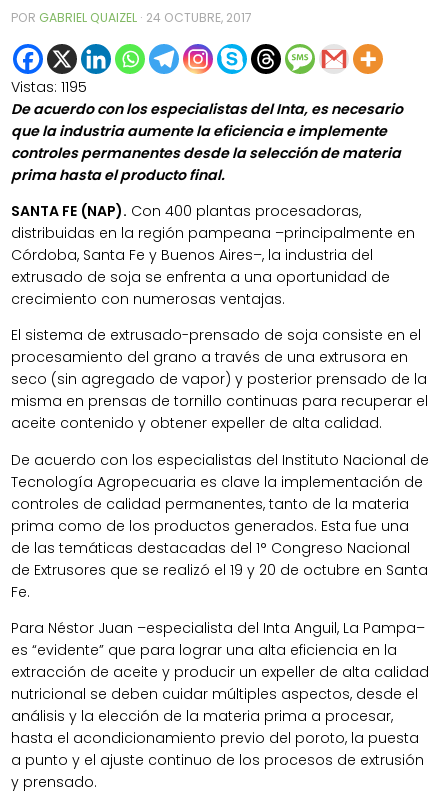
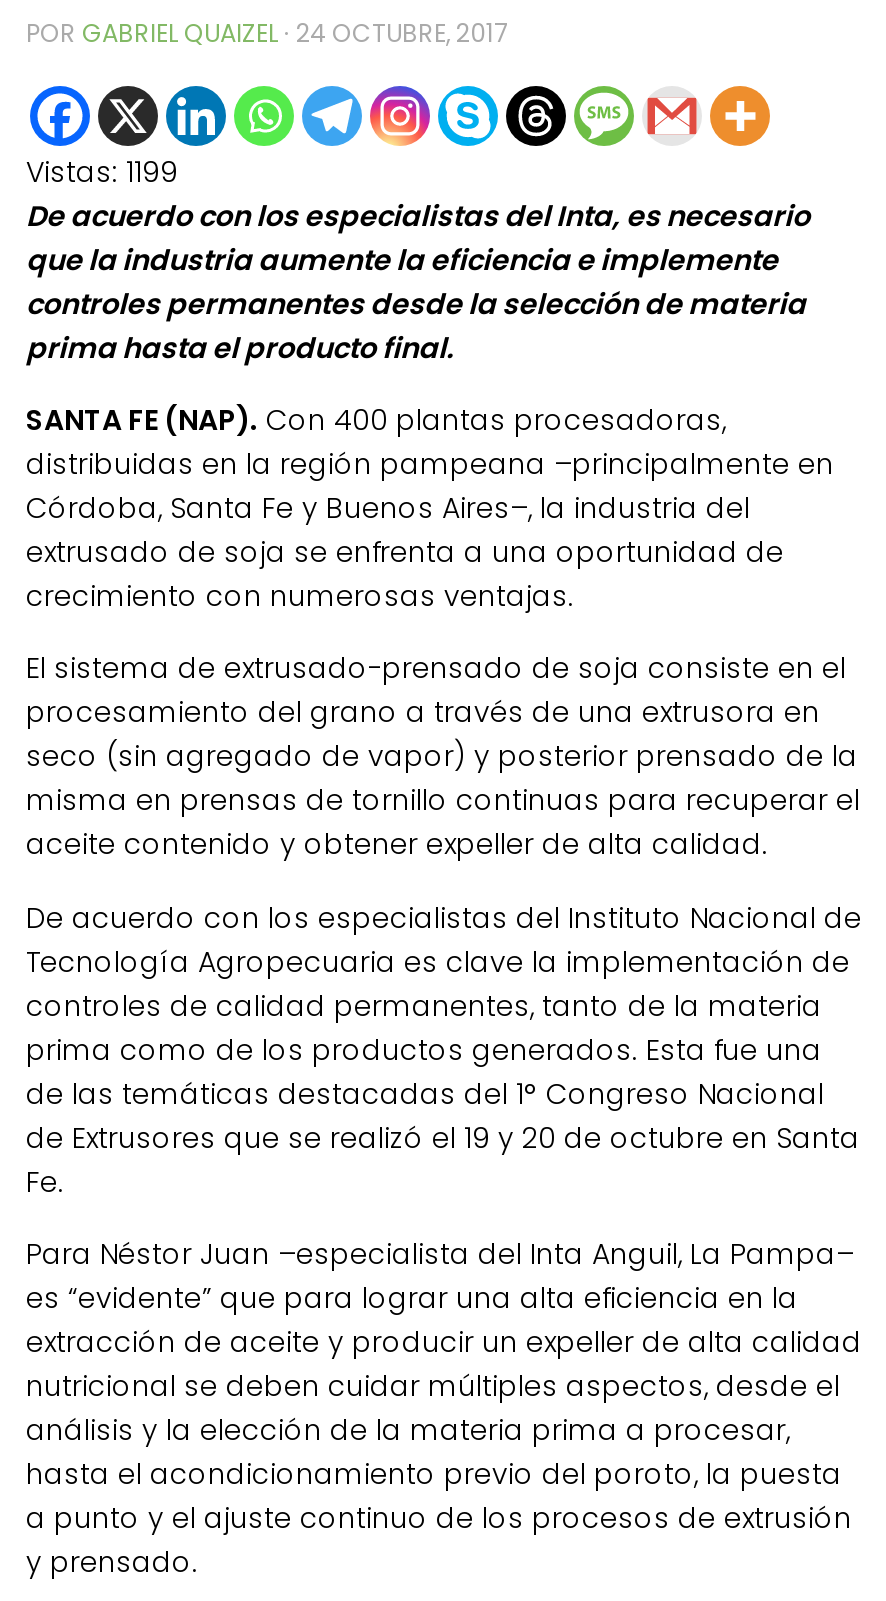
- Vistas: 1195
+ Vistas: 1199
